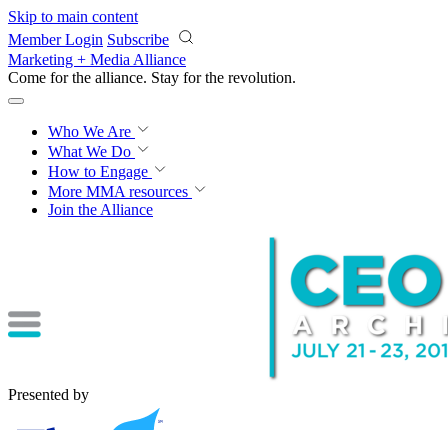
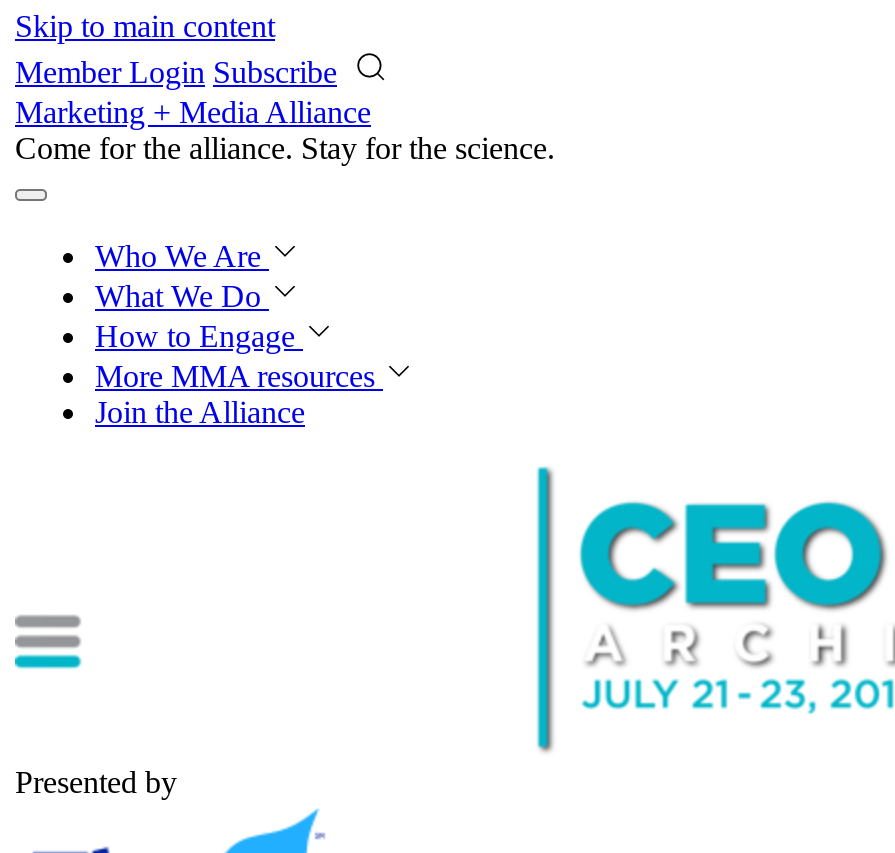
- Come for the alliance. Stay for the revolution.
+ Come for the alliance. Stay for the knowledge.
